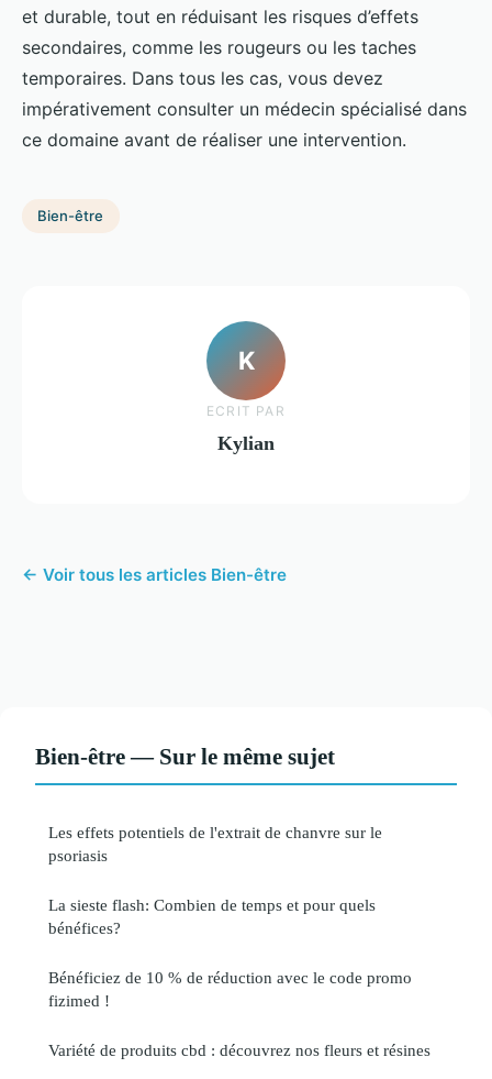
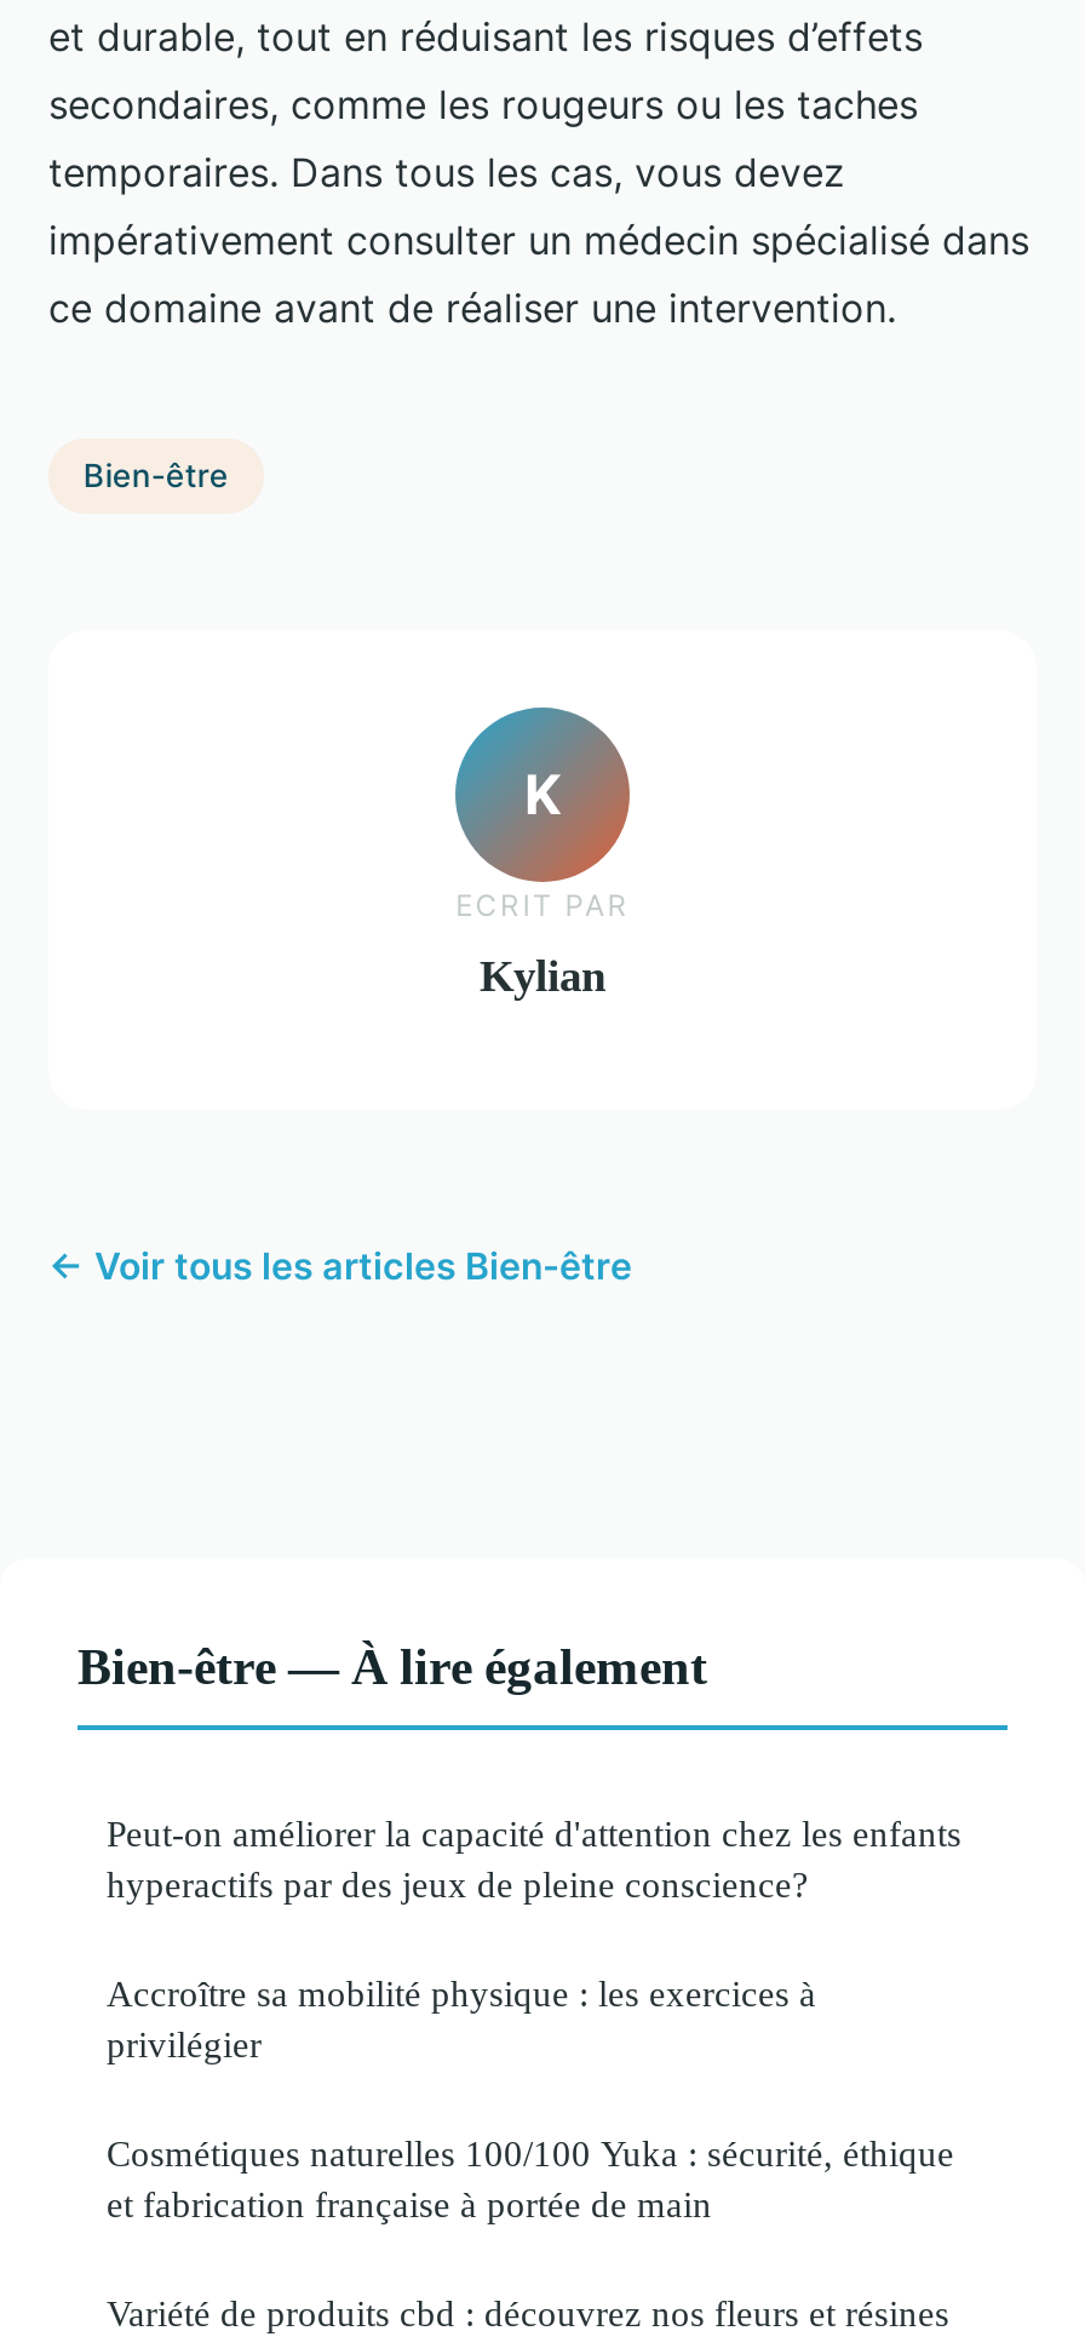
- Bien-être — Sur le même sujet
+ Bien-être — À lire également

- Les effets potentiels de l'extrait de chanvre sur le
- psoriasis
+ Peut-on améliorer la capacité d'attention chez les enfants
+ hyperactifs par des jeux de pleine conscience?

- La sieste flash: Combien de temps et pour quels
- bénéfices?
+ Accroître sa mobilité physique : les exercices à
+ privilégier

- Bénéficiez de 10 % de réduction avec le code promo
- fizimed !
+ Cosmétiques naturelles 100/100 Yuka : sécurité, éthique
+ et fabrication française à portée de main
